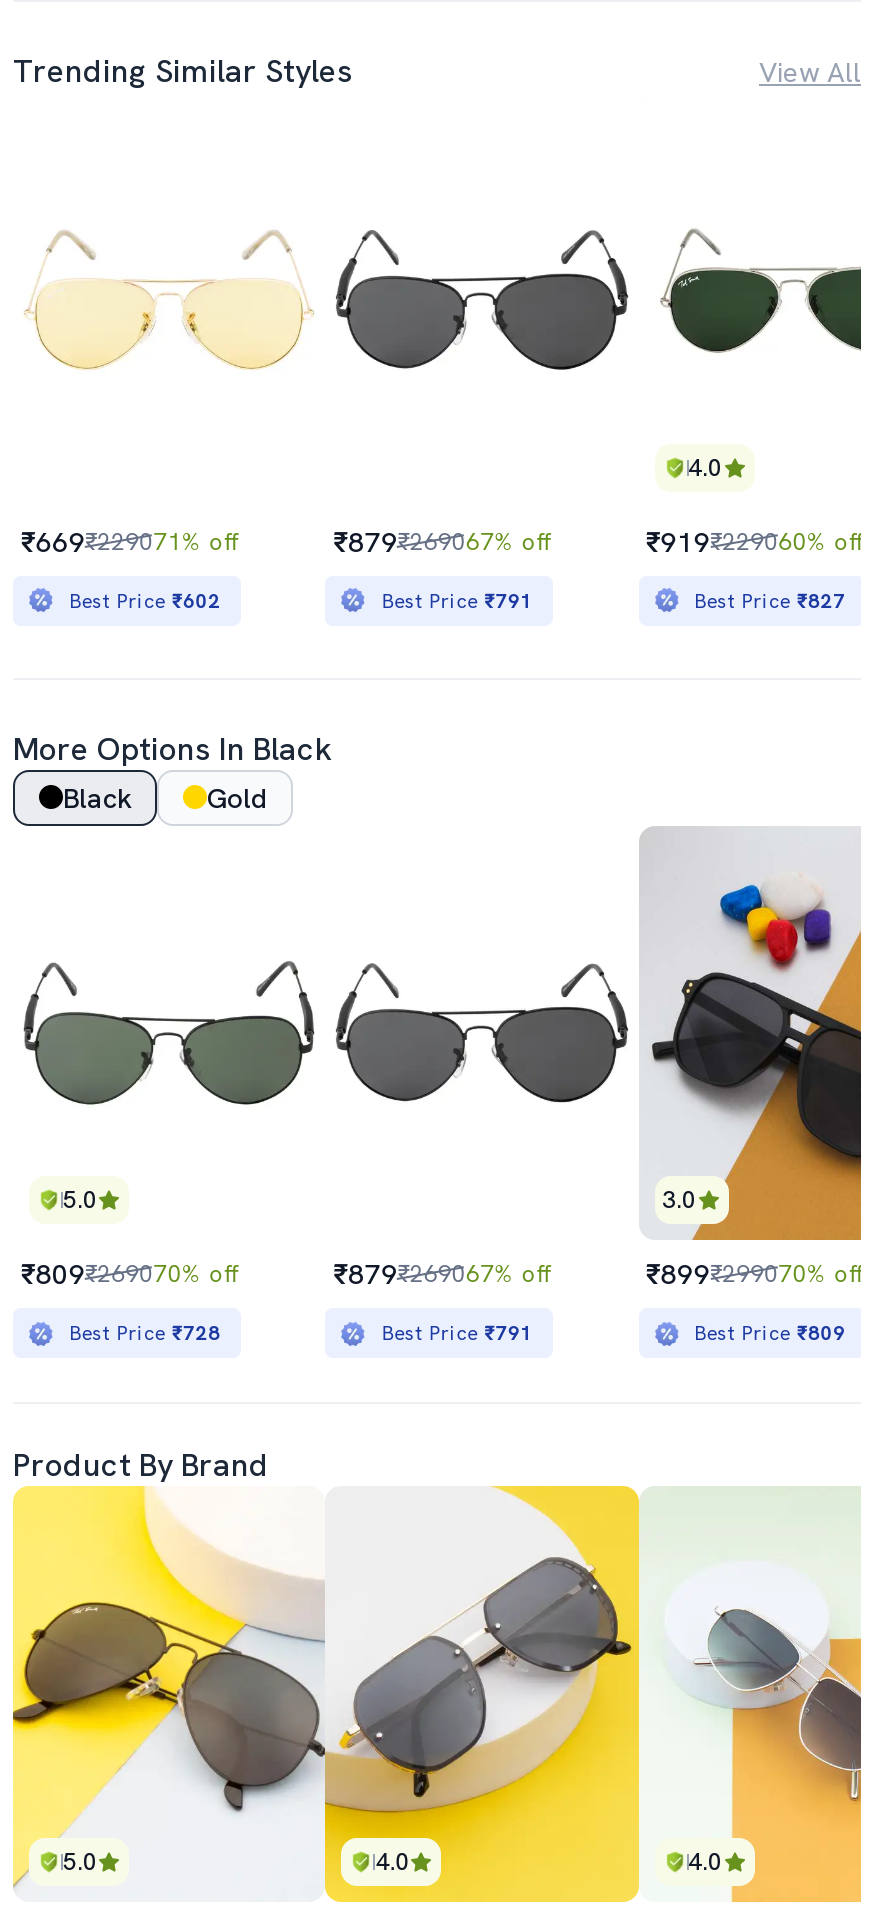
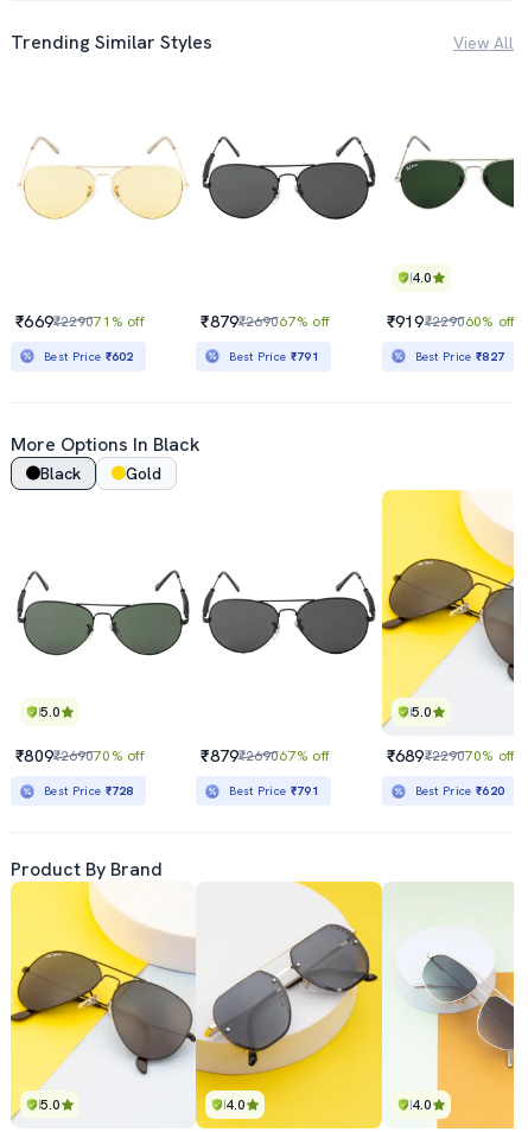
- [image]
- 3.0
+ [image]
+ 5.0

- ₹899₹299070% off
+ ₹689₹229070% off

- Best Price ₹809
+ Best Price ₹620
